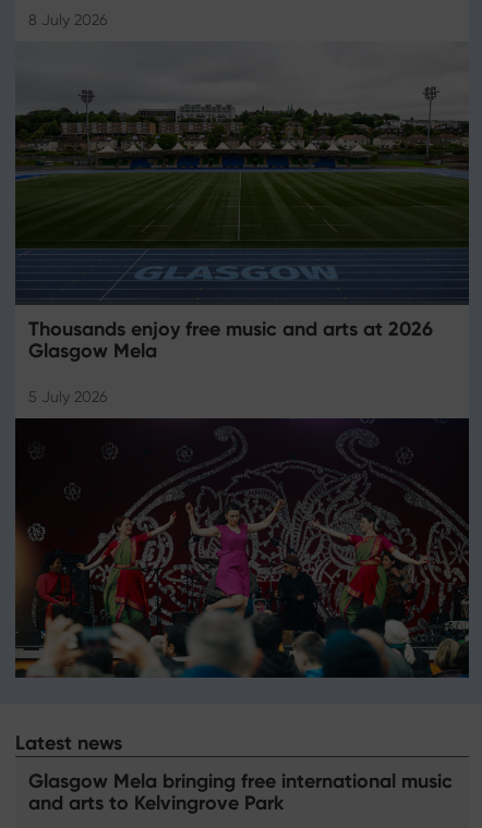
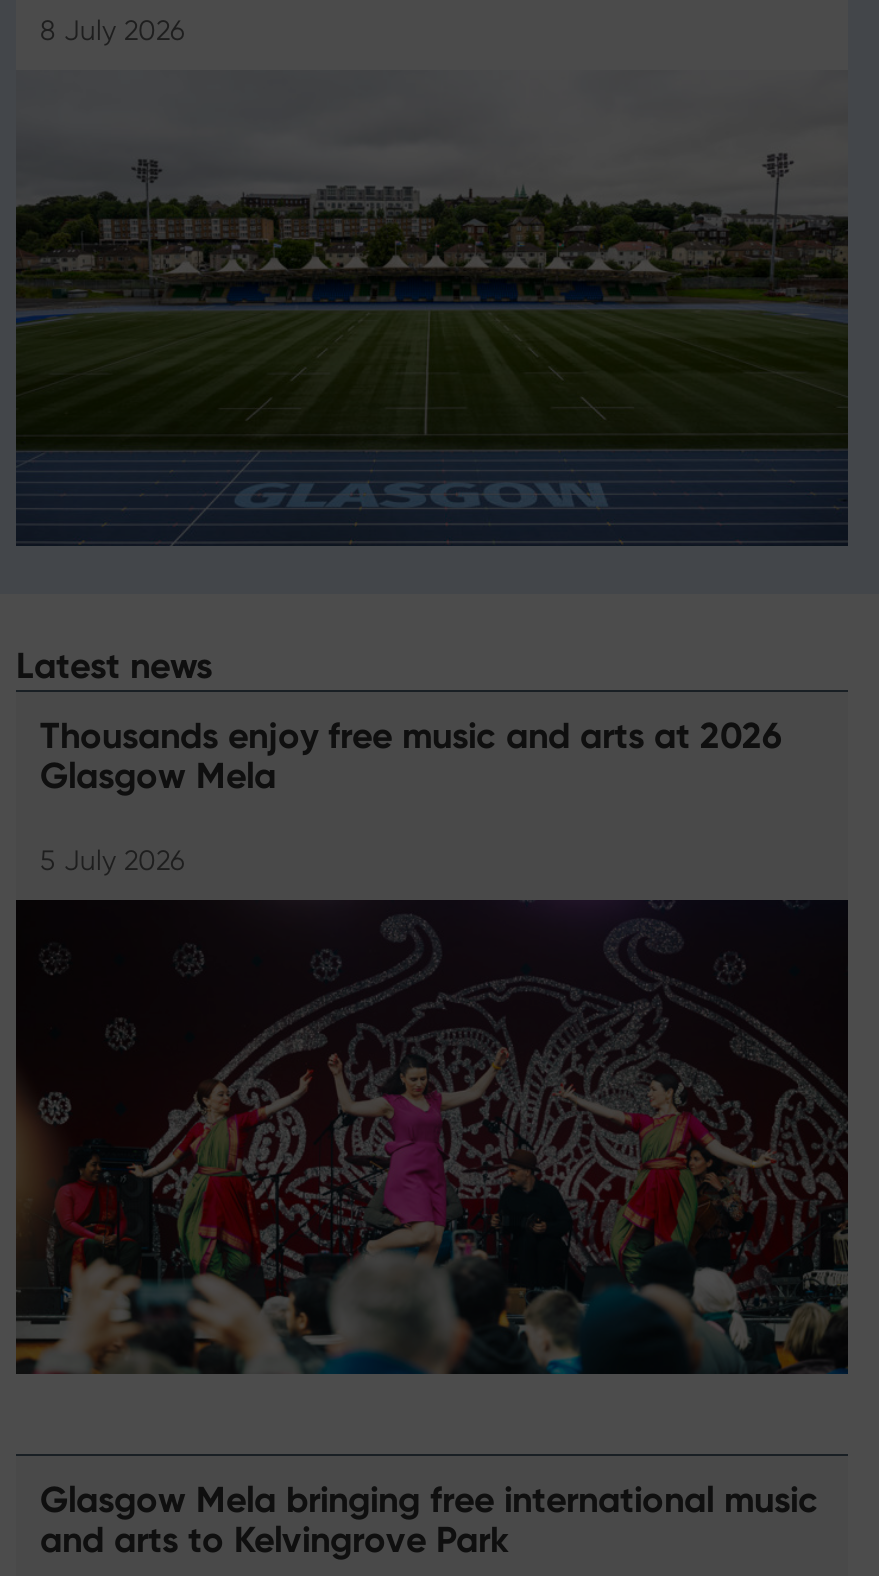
moved down: Thousands enjoy free music and arts at 2026 | Glasgow Mela

moved down: [image]

moved up: Latest news
